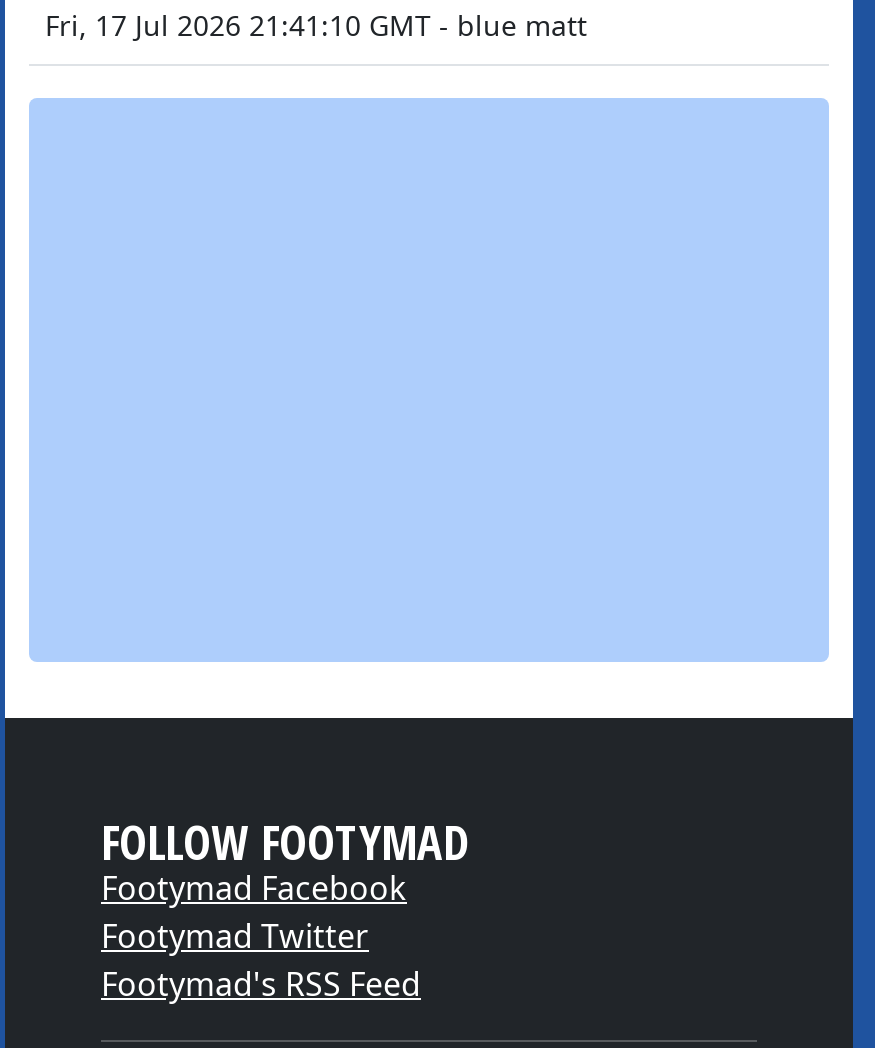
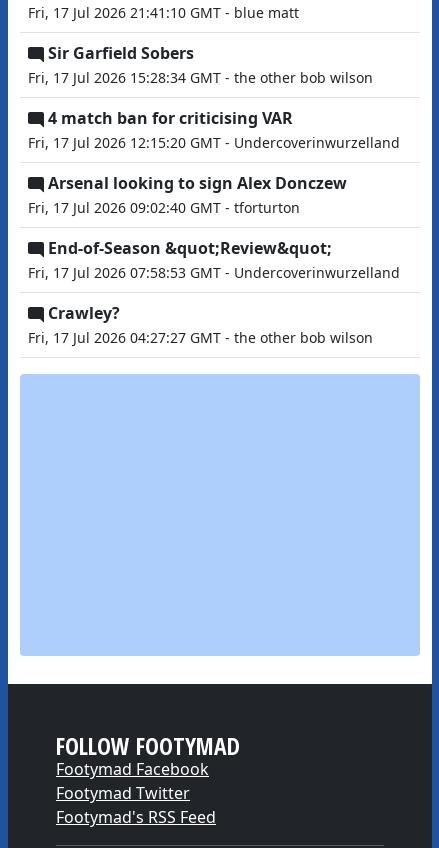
+ Sir Garfield Sobers
+ Fri, 17 Jul 2026 15:28:34 GMT - the other bob wilson
+ 4 match ban for criticising VAR
+ Fri, 17 Jul 2026 12:15:20 GMT - Undercoverinwurzelland
+ Arsenal looking to sign Alex Donczew
+ Fri, 17 Jul 2026 09:02:40 GMT - tforturton
+ End‑of‑Season &quot;Review&quot;
+ Fri, 17 Jul 2026 07:58:53 GMT - Undercoverinwurzelland
+ Crawley?
+ Fri, 17 Jul 2026 04:27:27 GMT - the other bob wilson
